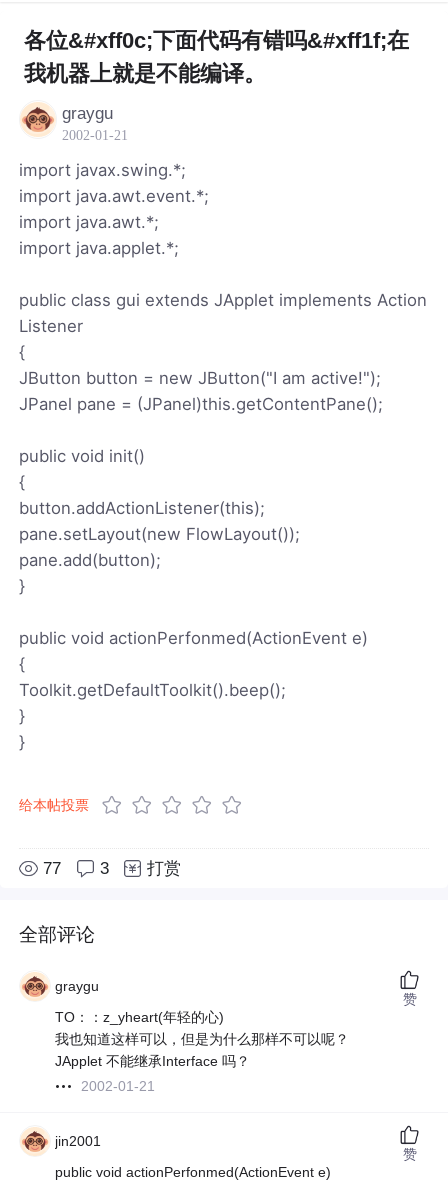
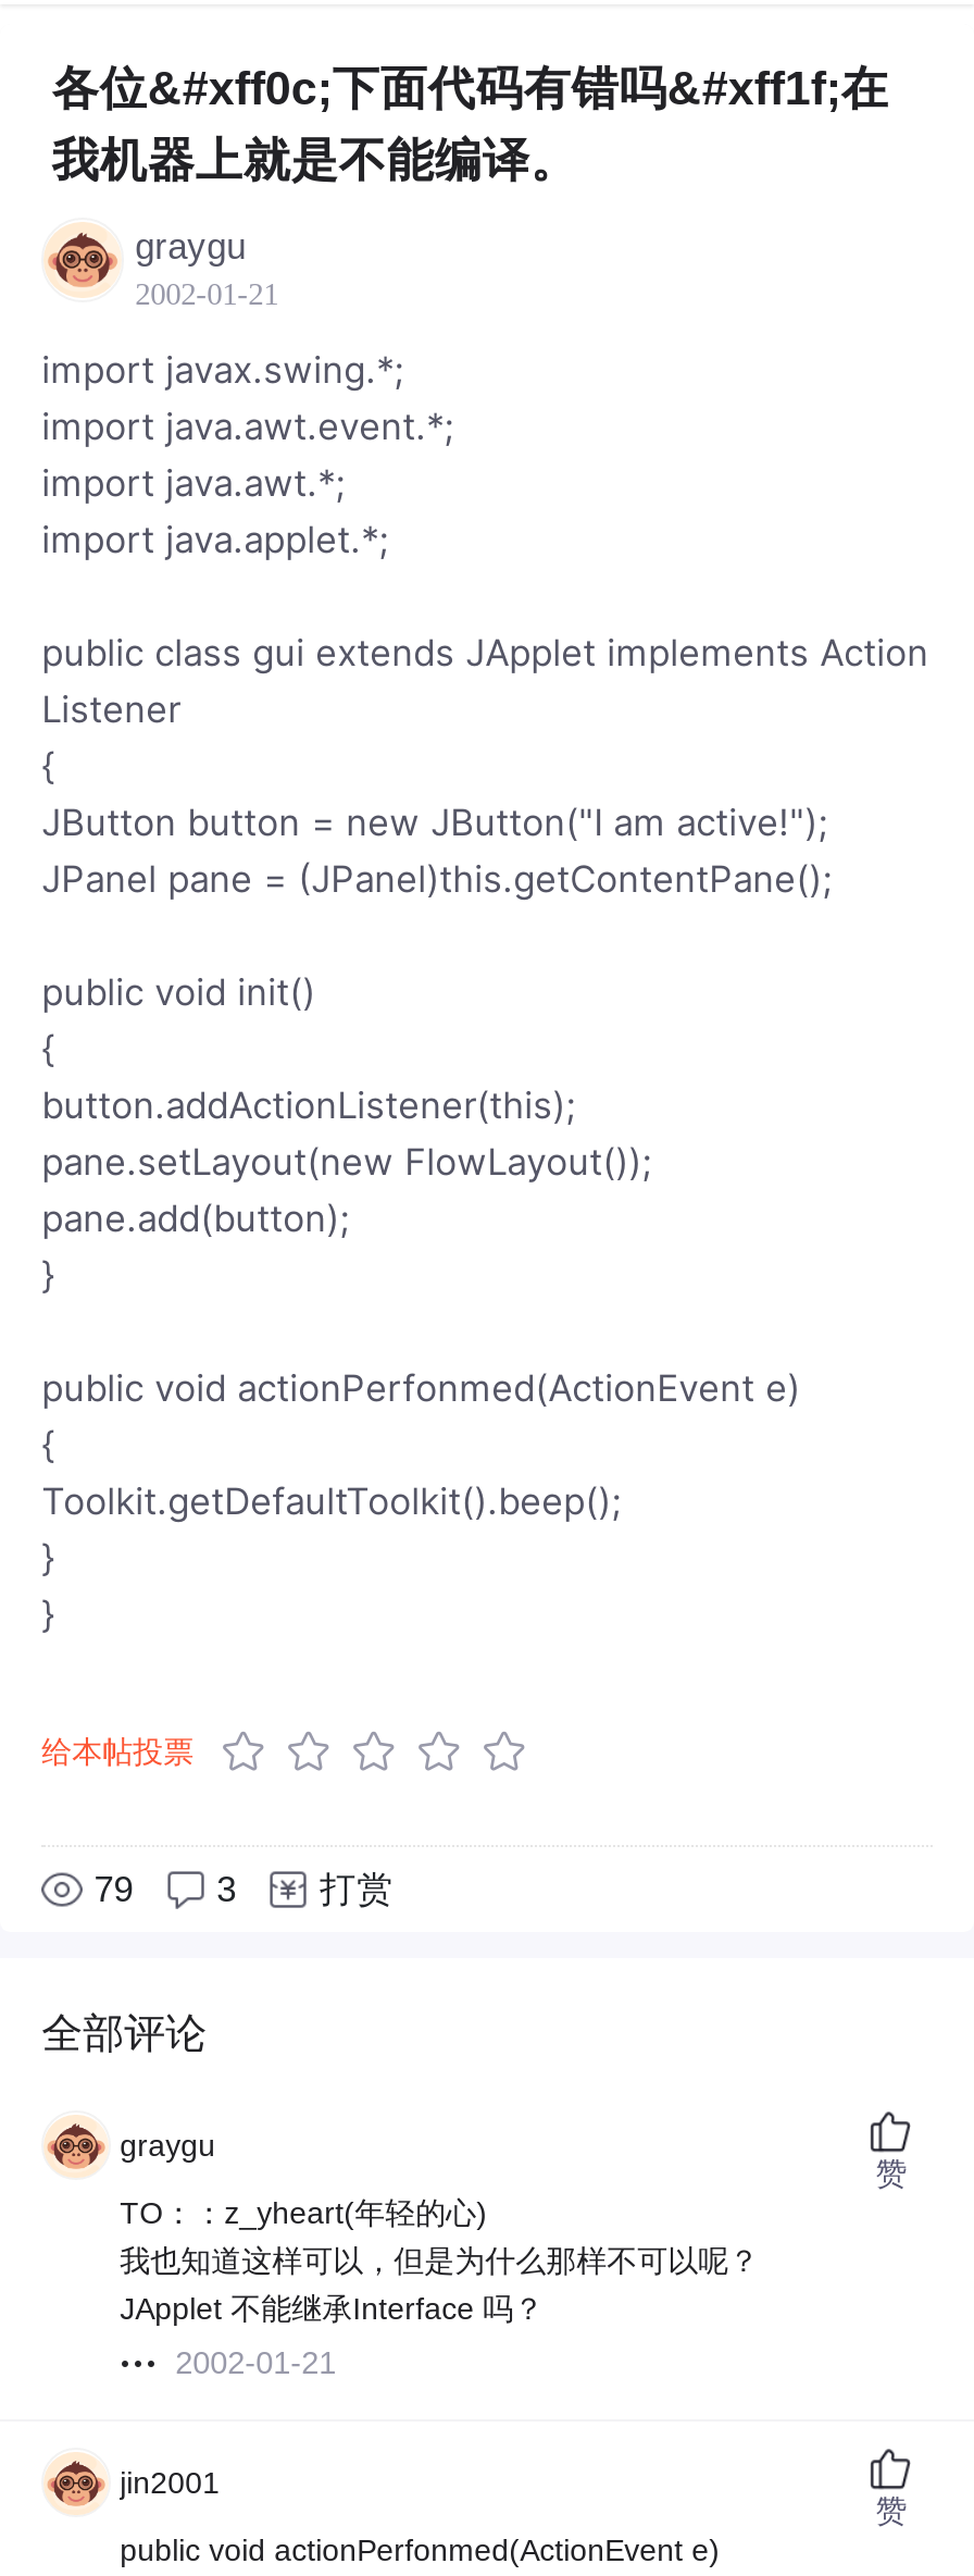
- 77
+ 79
